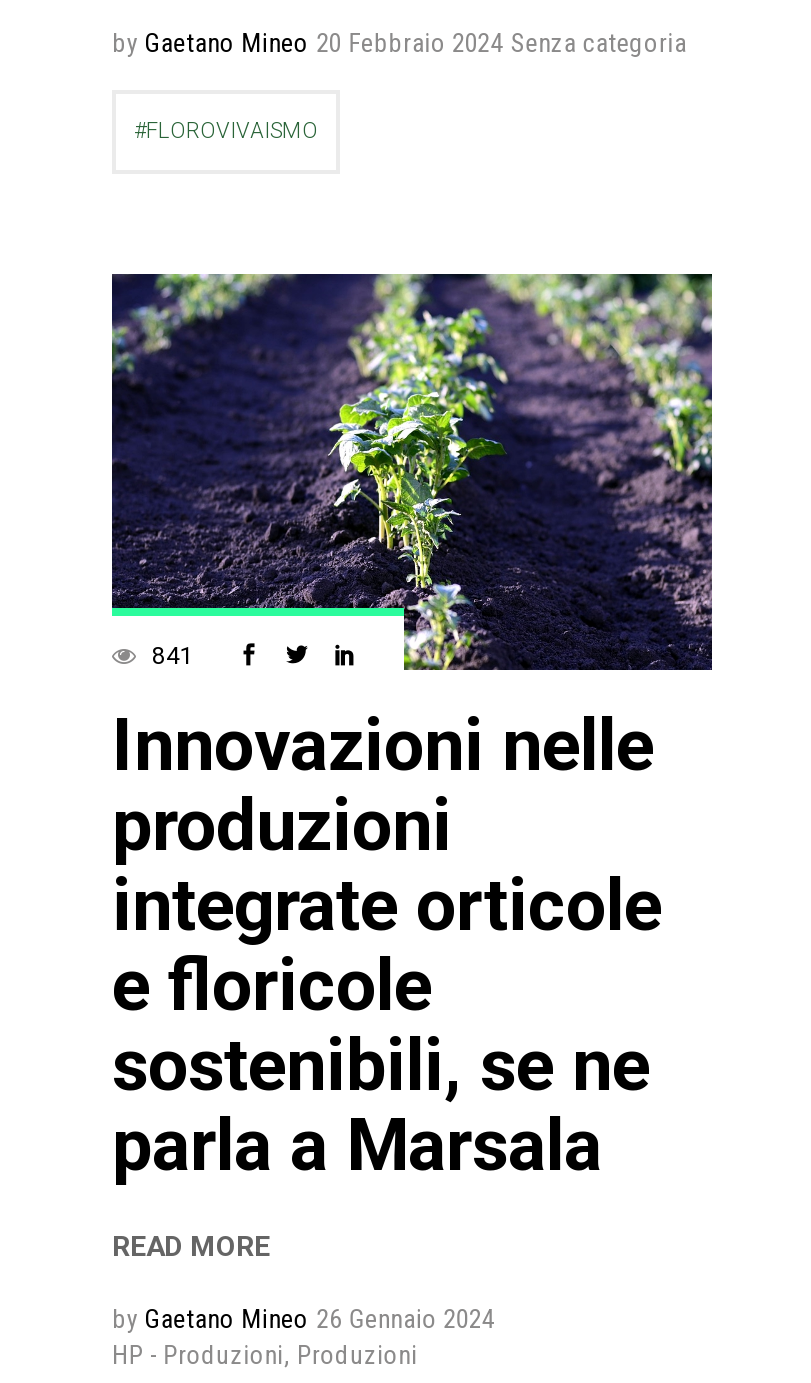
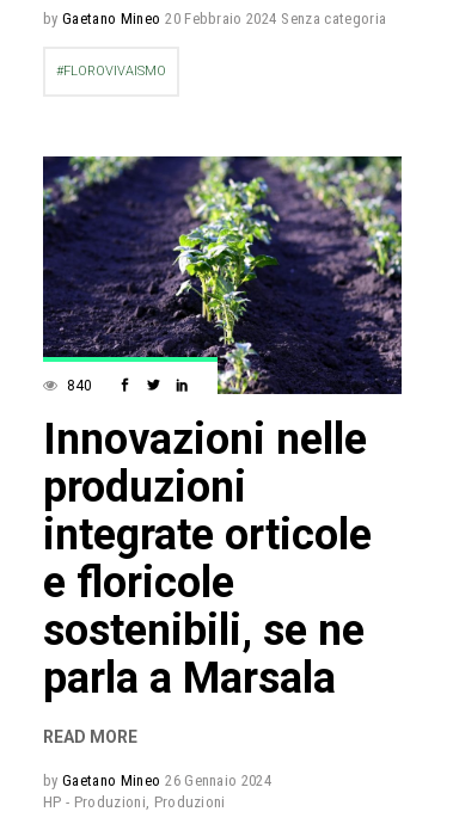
- 841
+ 840
